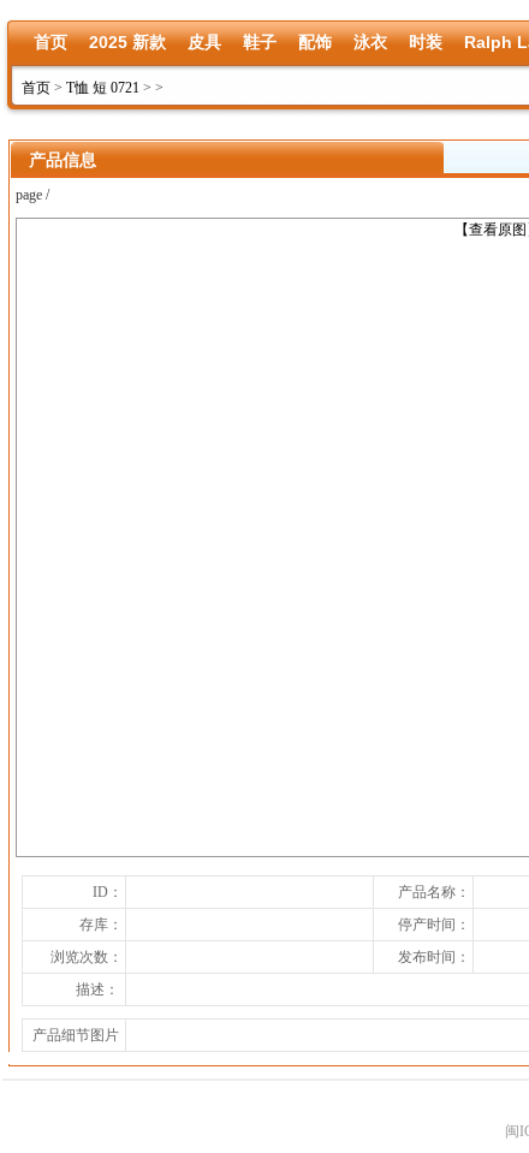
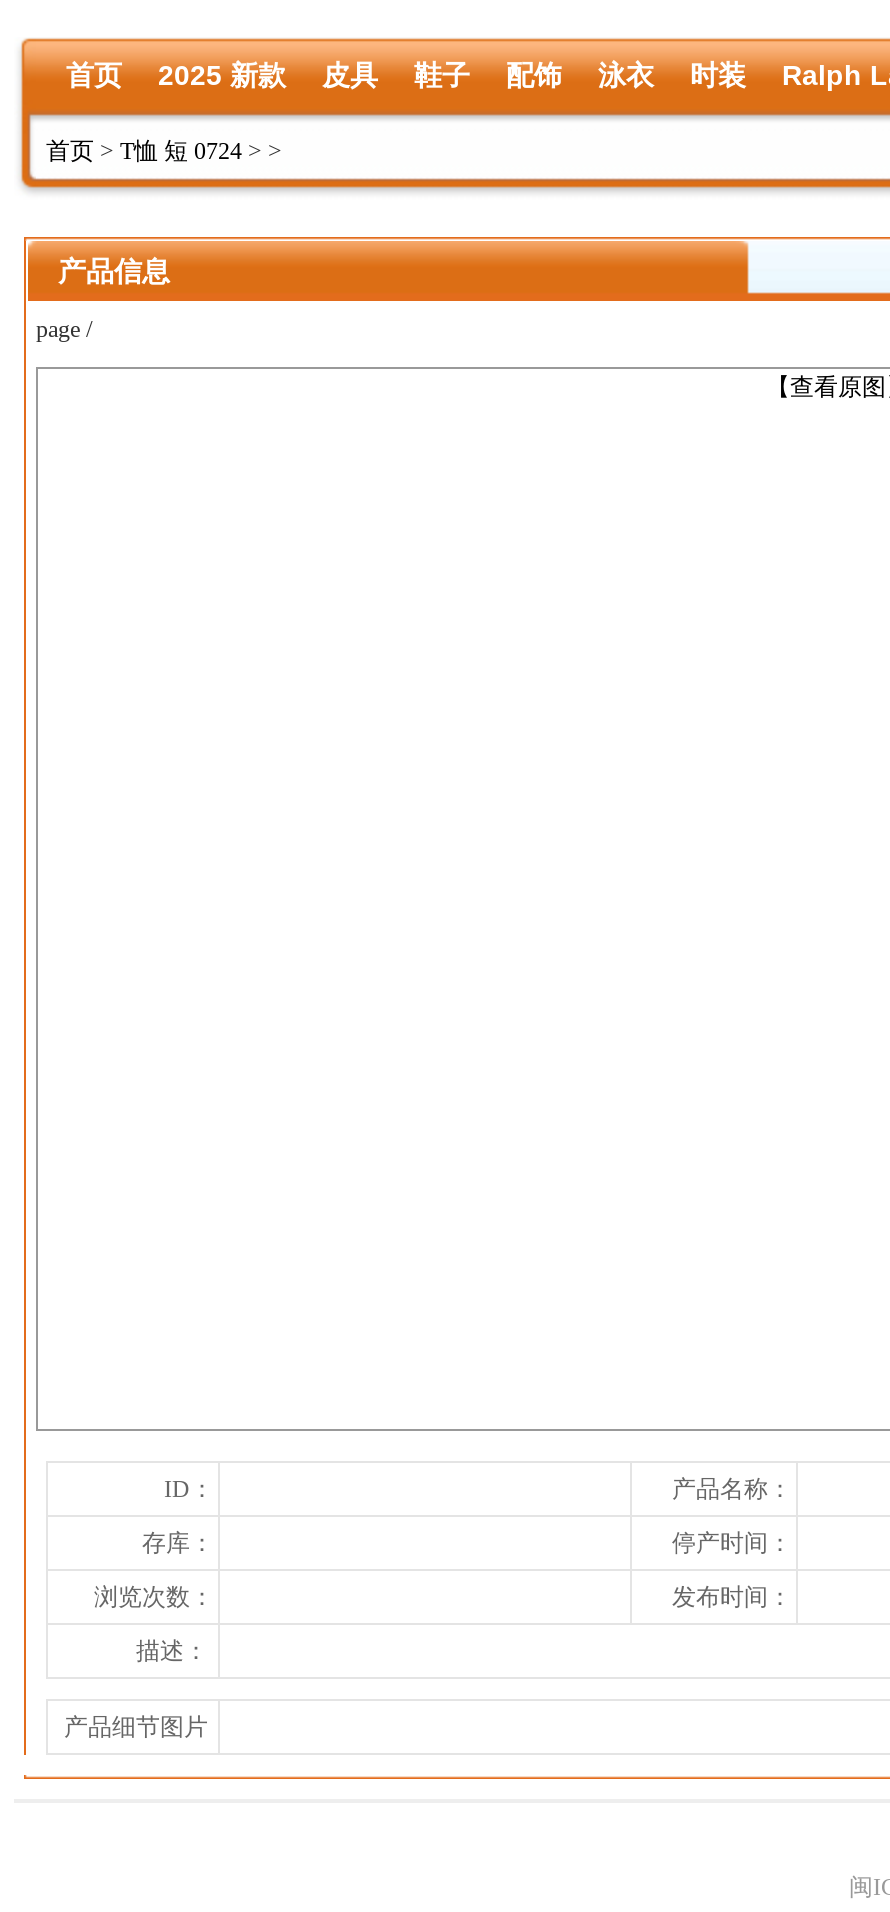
- 首页> T恤 短 0721 > >
+ 首页> T恤 短 0724 > >
